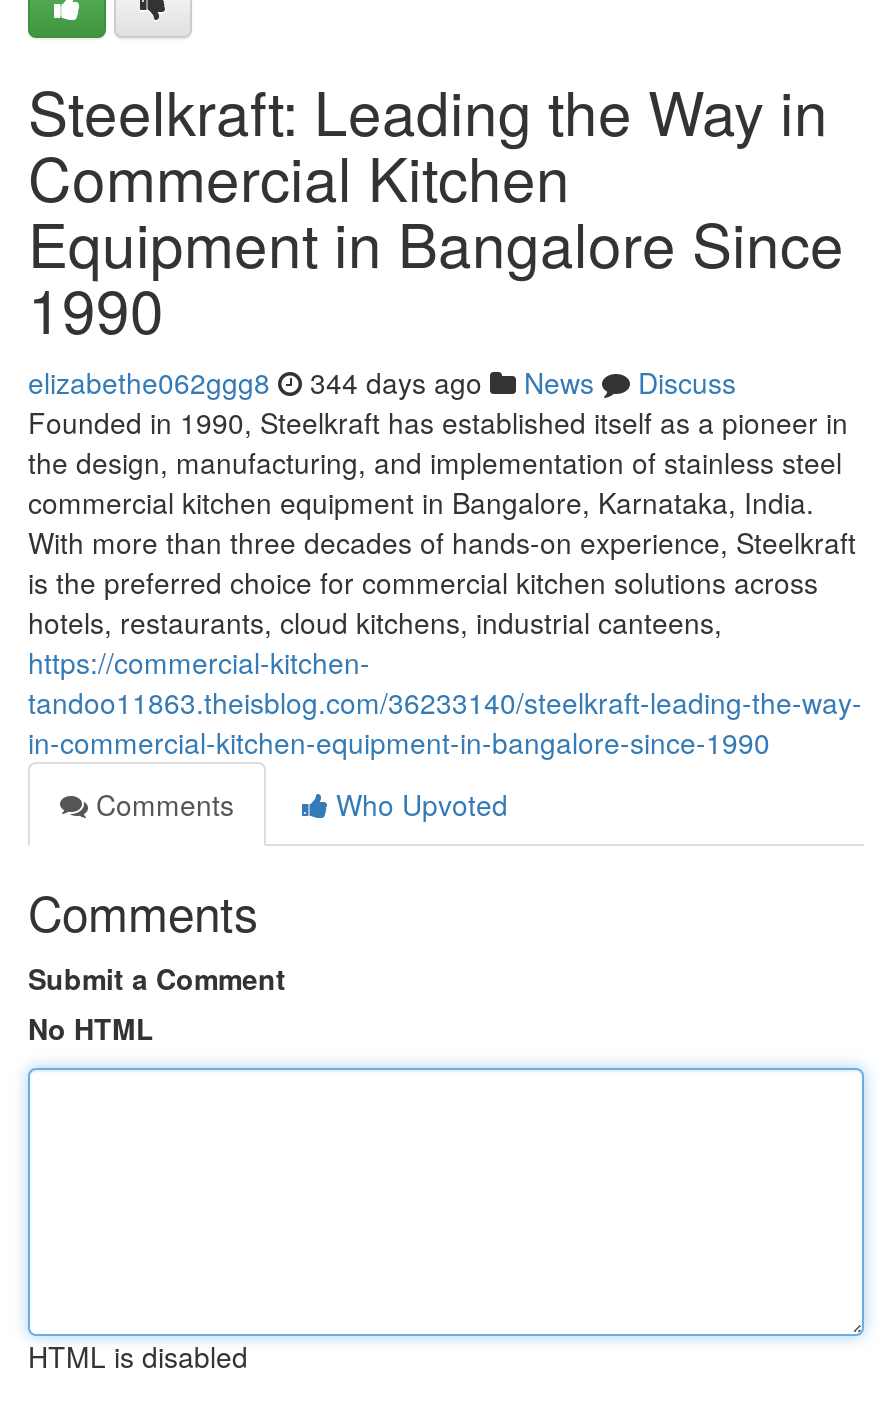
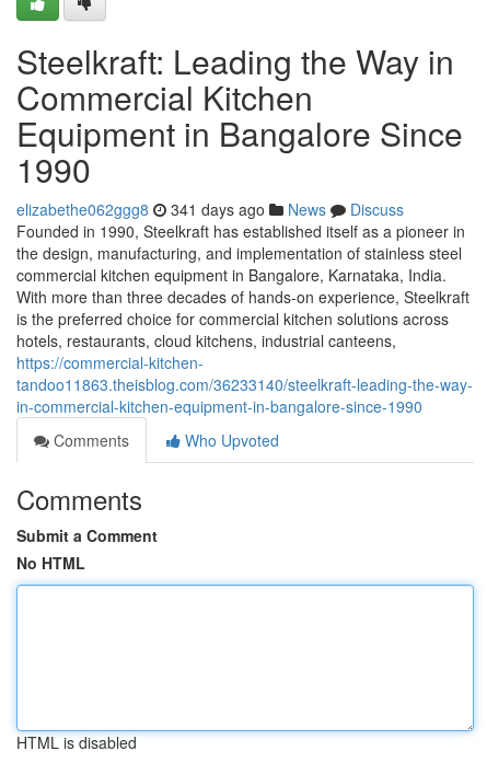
- elizabethe062ggg8 344 days ago News Discuss
+ elizabethe062ggg8 341 days ago News Discuss
